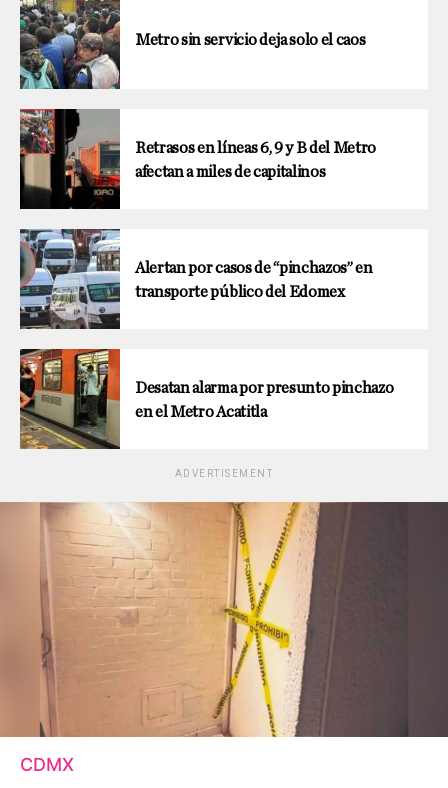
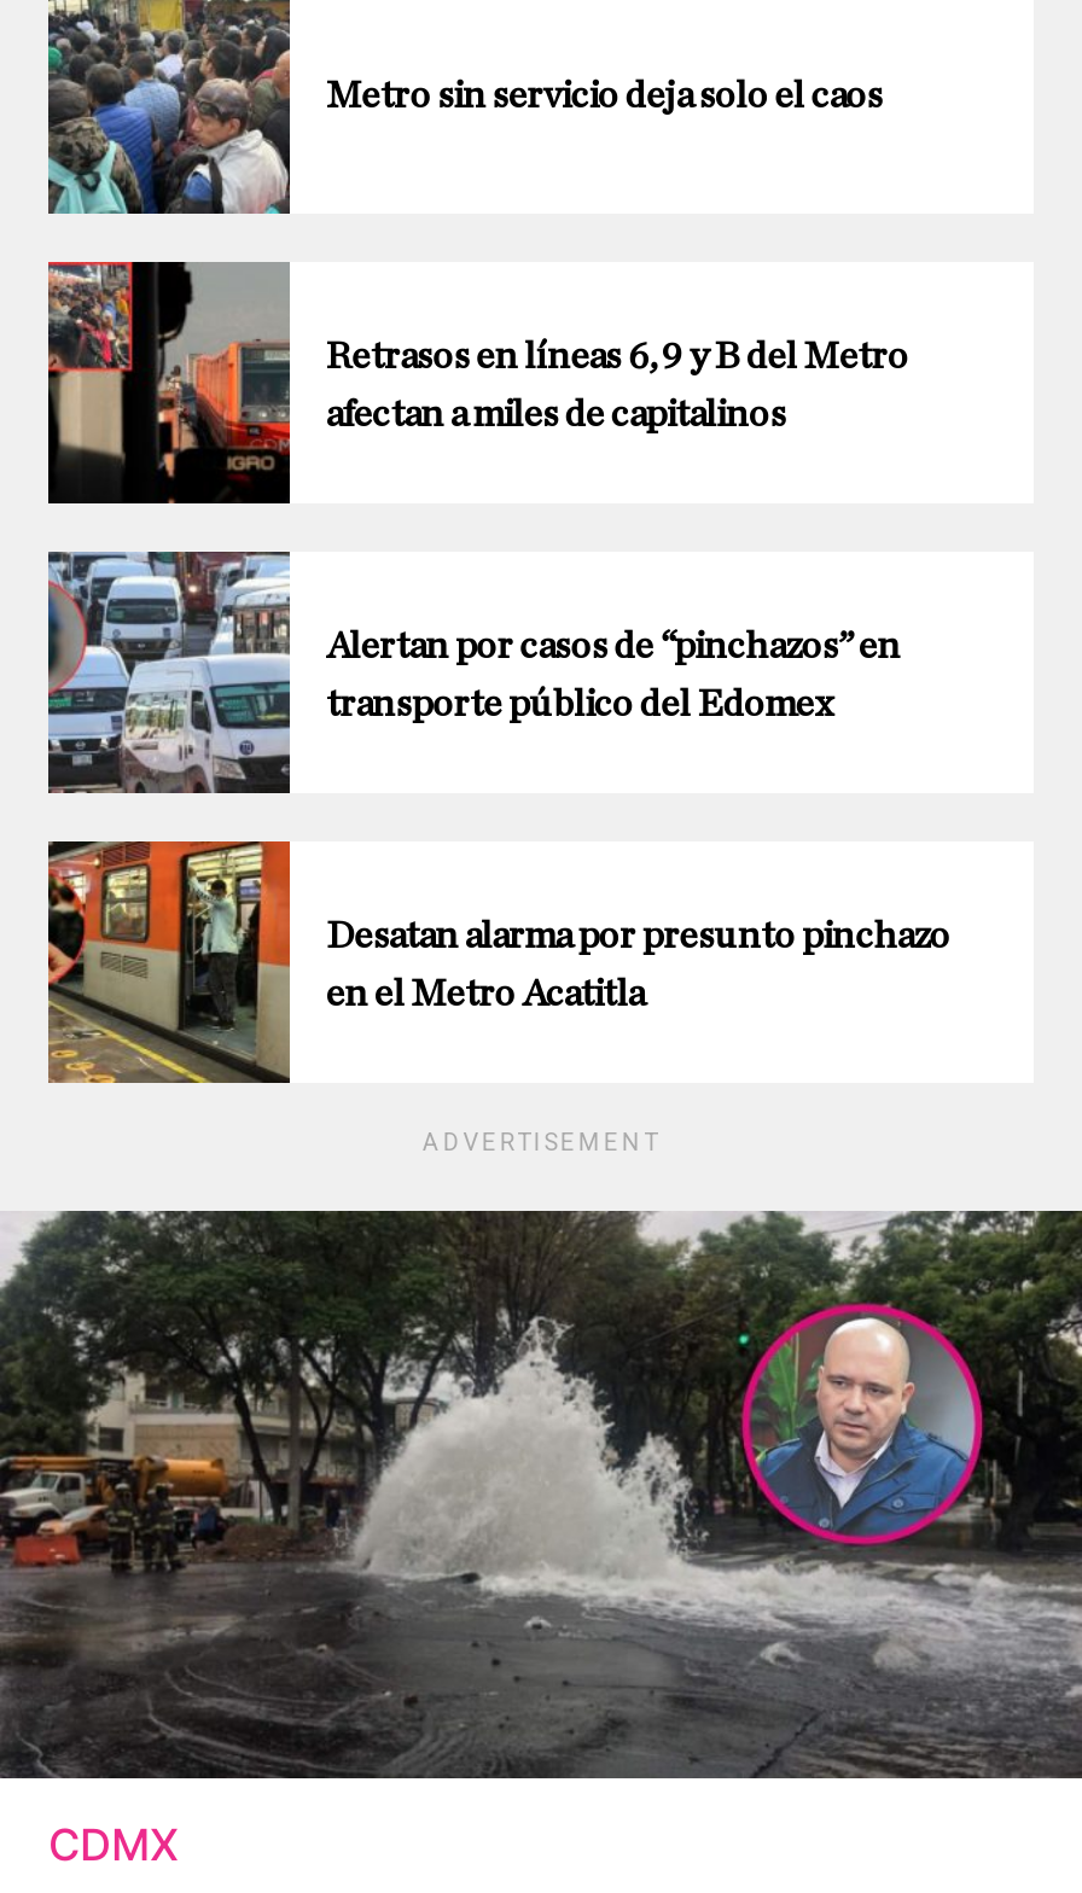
- [image]
+ [image]
